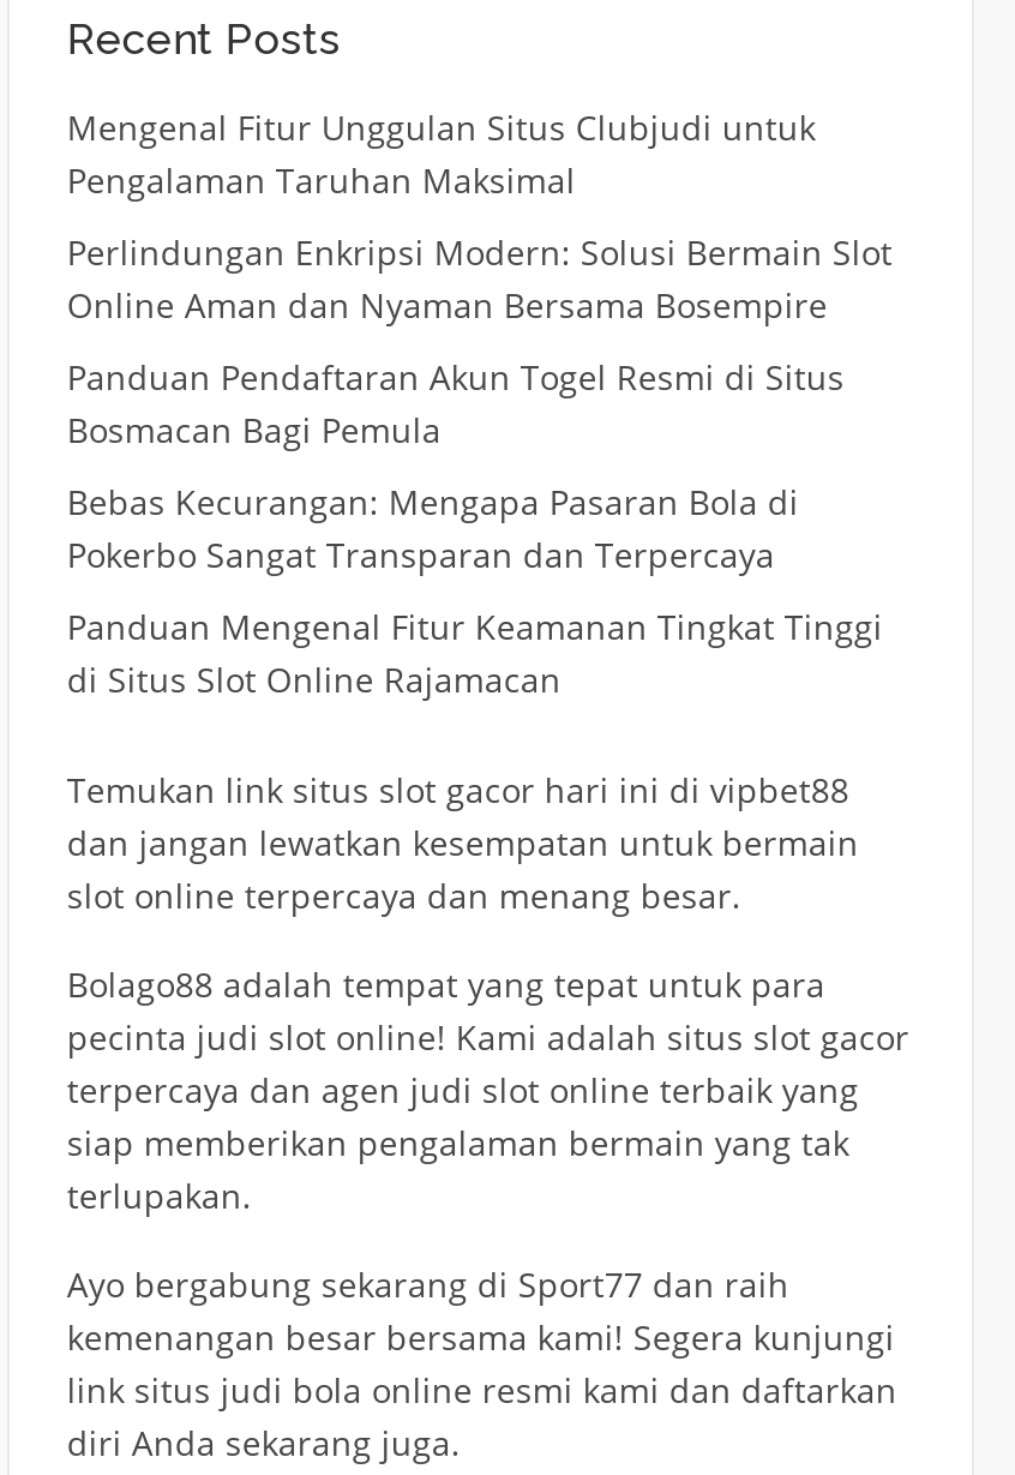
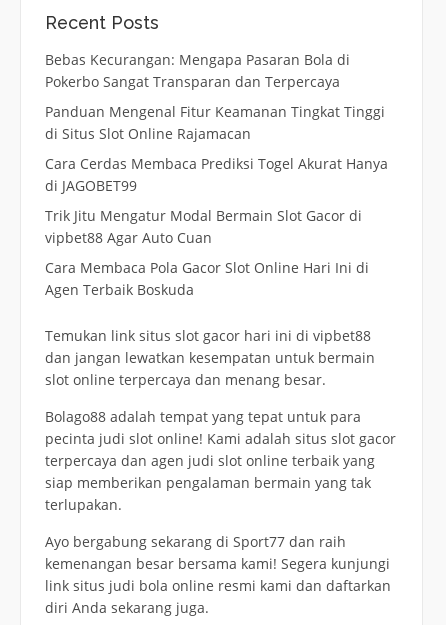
- Mengenal Fitur Unggulan Situs Clubjudi untuk
- Pengalaman Taruhan Maksimal
- Perlindungan Enkripsi Modern: Solusi Bermain Slot
- Online Aman dan Nyaman Bersama Bosempire
- Panduan Pendaftaran Akun Togel Resmi di Situs
- Bosmacan Bagi Pemula

moved up: Bebas Kecurangan: Mengapa Pasaran Bola di | Pokerbo Sangat Transparan dan Terpercaya | Panduan Mengenal Fitur Keamanan Tingkat Tinggi | di Situs Slot Online Rajamacan

+ Cara Cerdas Membaca Prediksi Togel Akurat Hanya
+ di JAGOBET99
+ Trik Jitu Mengatur Modal Bermain Slot Gacor di
+ vipbet88 Agar Auto Cuan
+ Cara Membaca Pola Gacor Slot Online Hari Ini di
+ Agen Terbaik Boskuda
